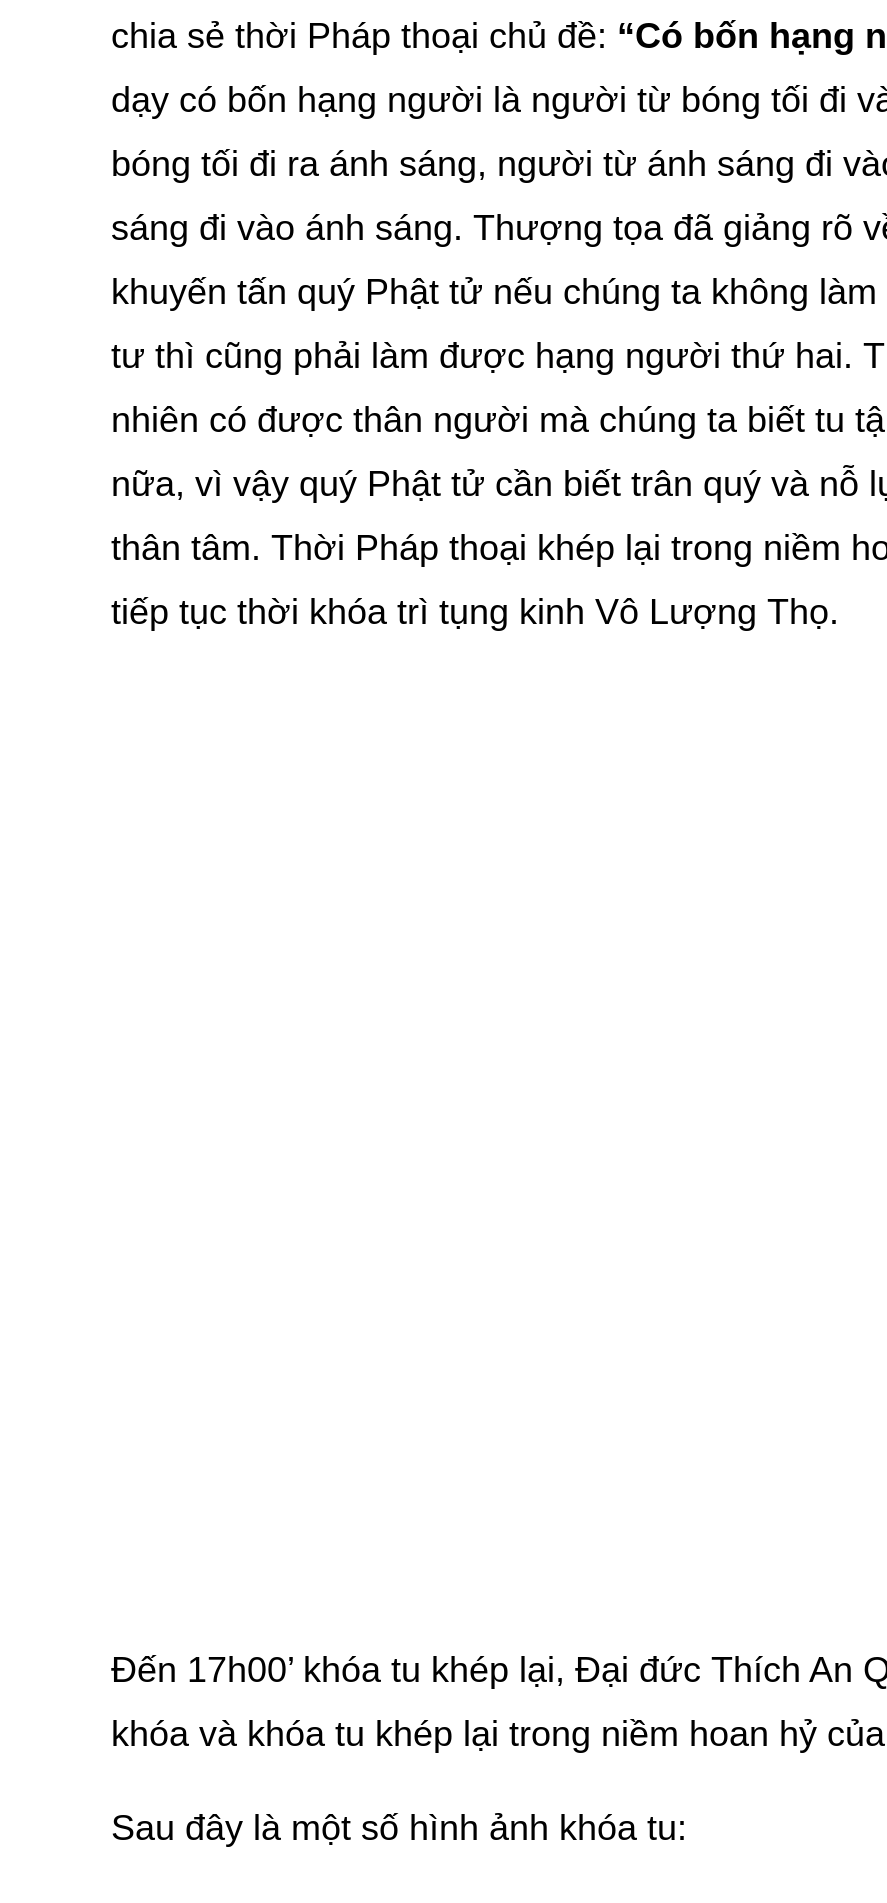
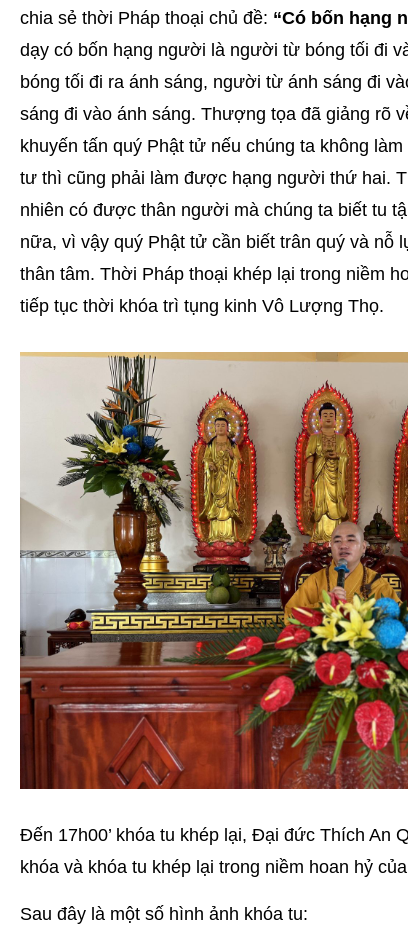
+ [image]
